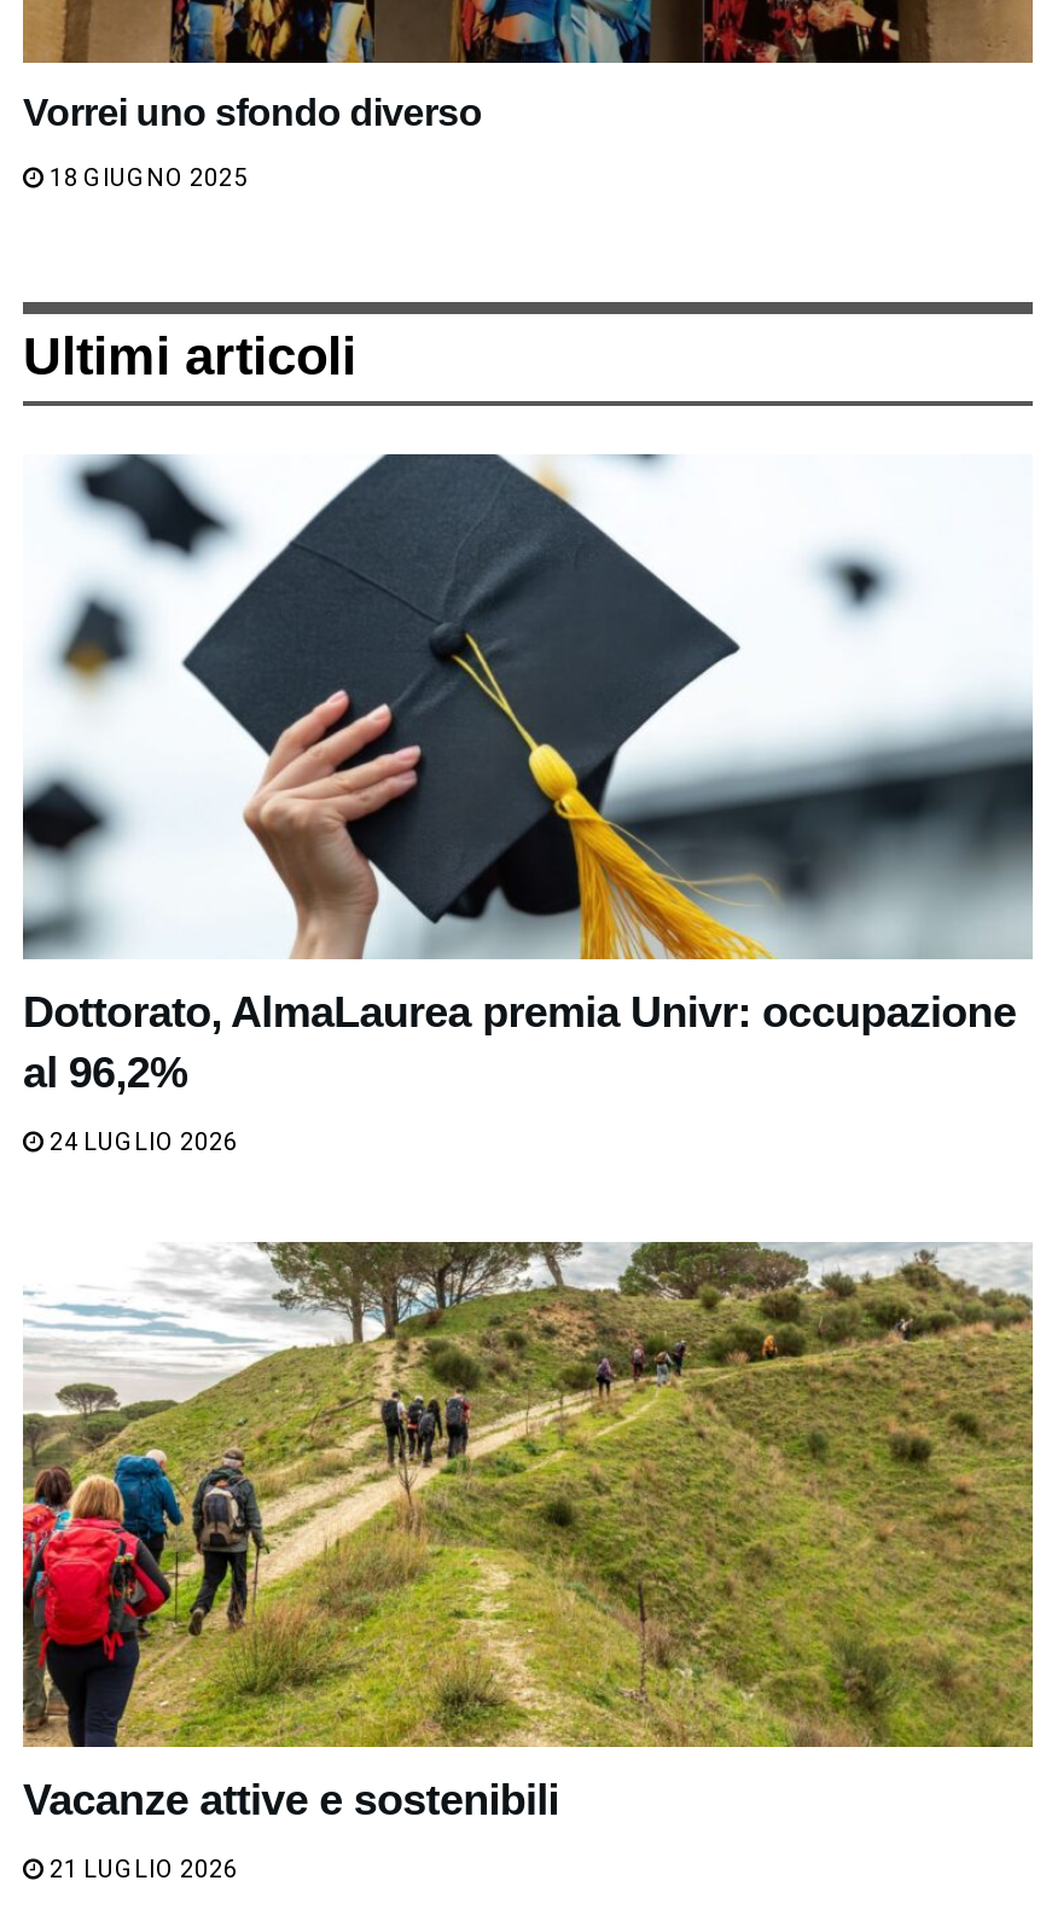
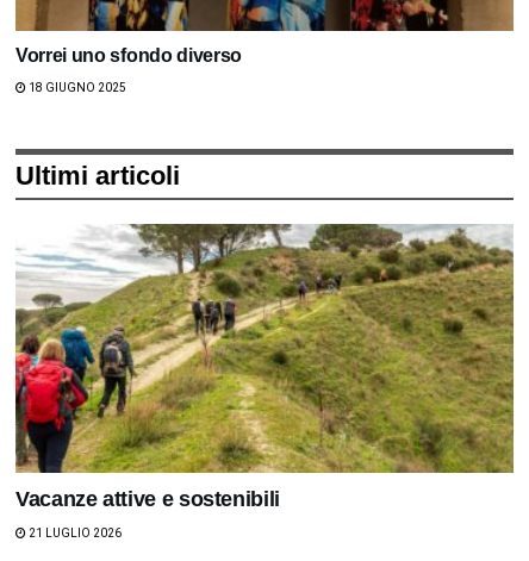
- [image]
- Dottorato, AlmaLaurea premia Univr: occupazione
- al 96,2%
- 24 LUGLIO 2026
